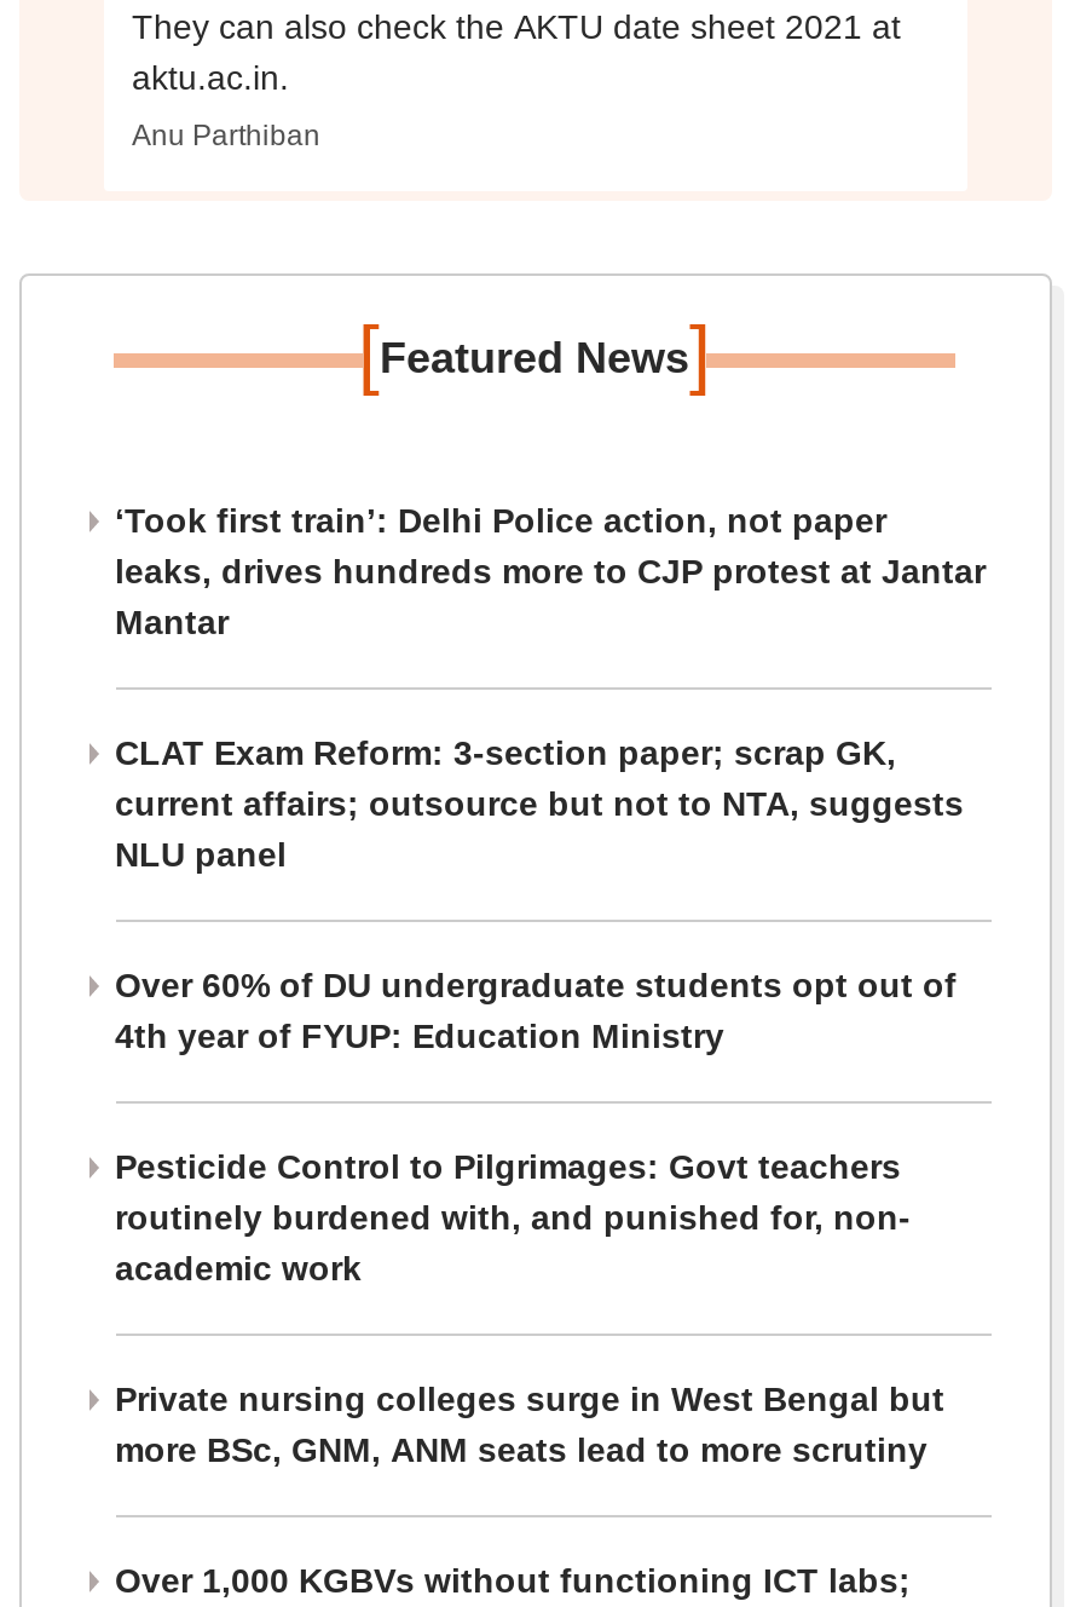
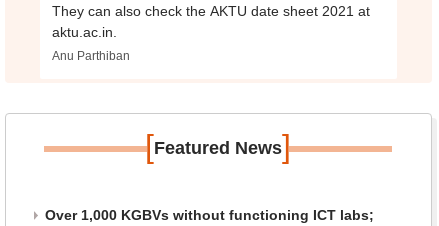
- ‘Took first train’: Delhi Police action, not paper
- leaks, drives hundreds more to CJP protest at Jantar
- Mantar
- CLAT Exam Reform: 3-section paper; scrap GK,
- current affairs; outsource but not to NTA, suggests
- NLU panel
- Over 60% of DU undergraduate students opt out of
- 4th year of FYUP: Education Ministry
- Pesticide Control to Pilgrimages: Govt teachers
- routinely burdened with, and punished for, non-
- academic work
- Private nursing colleges surge in West Bengal but
- more BSc, GNM, ANM seats lead to more scrutiny
